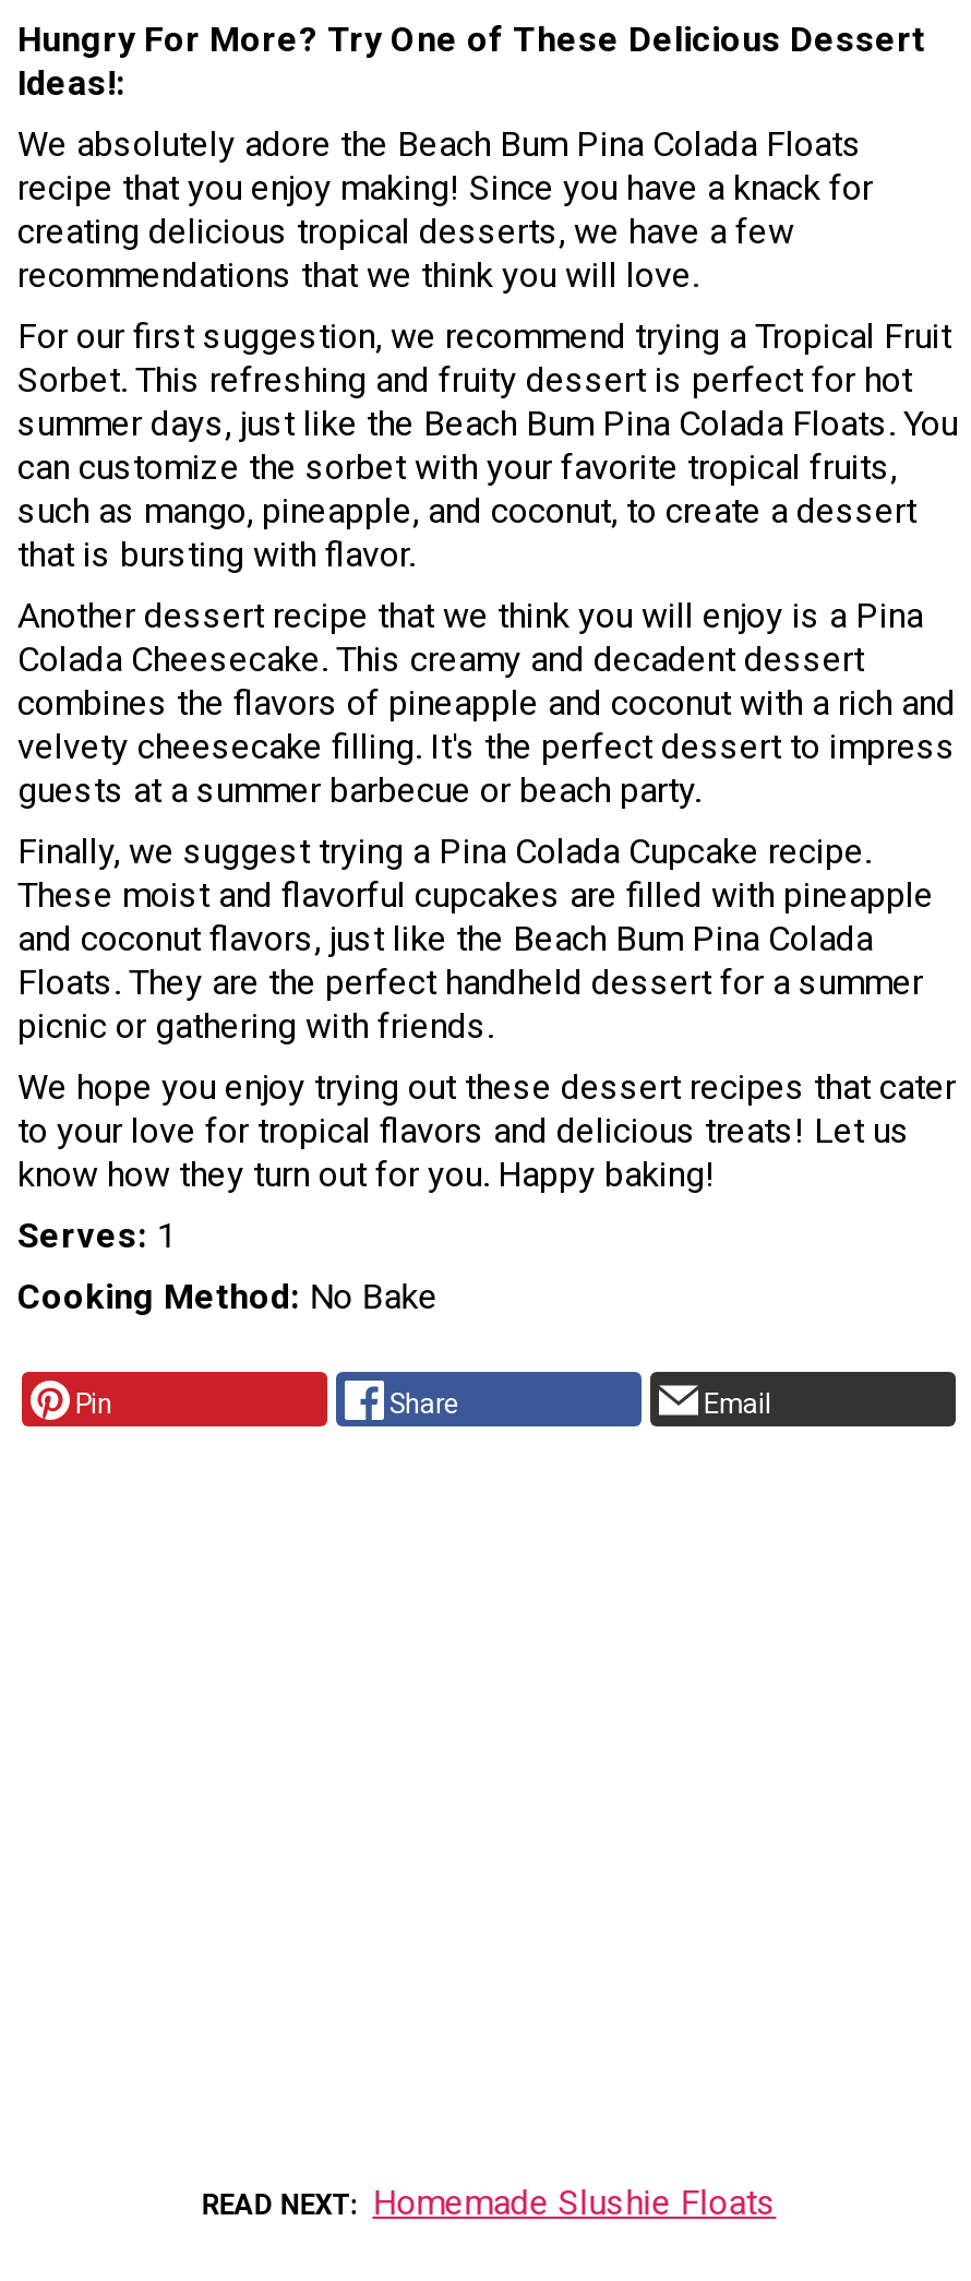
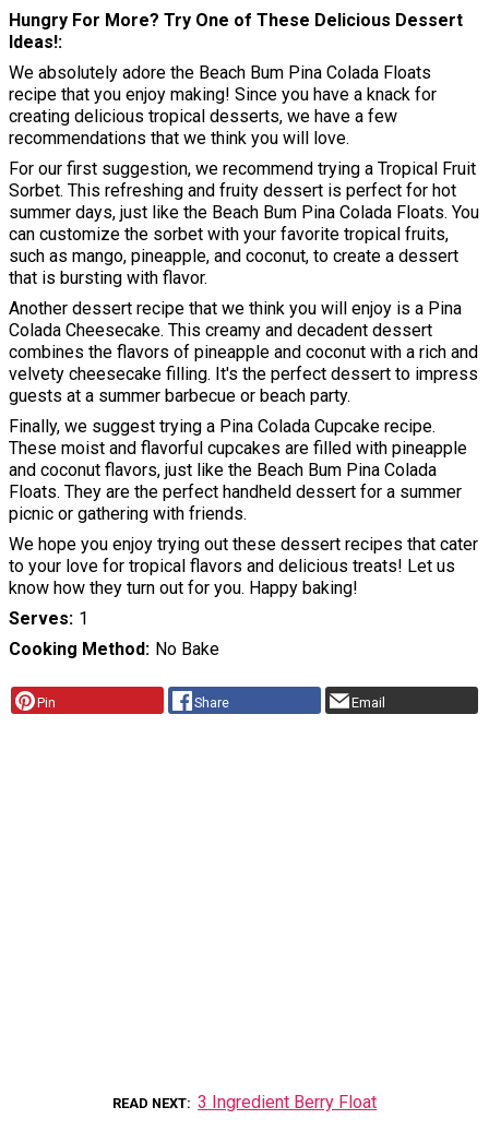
- Homemade Slushie Floats
+ 3 Ingredient Berry Float
